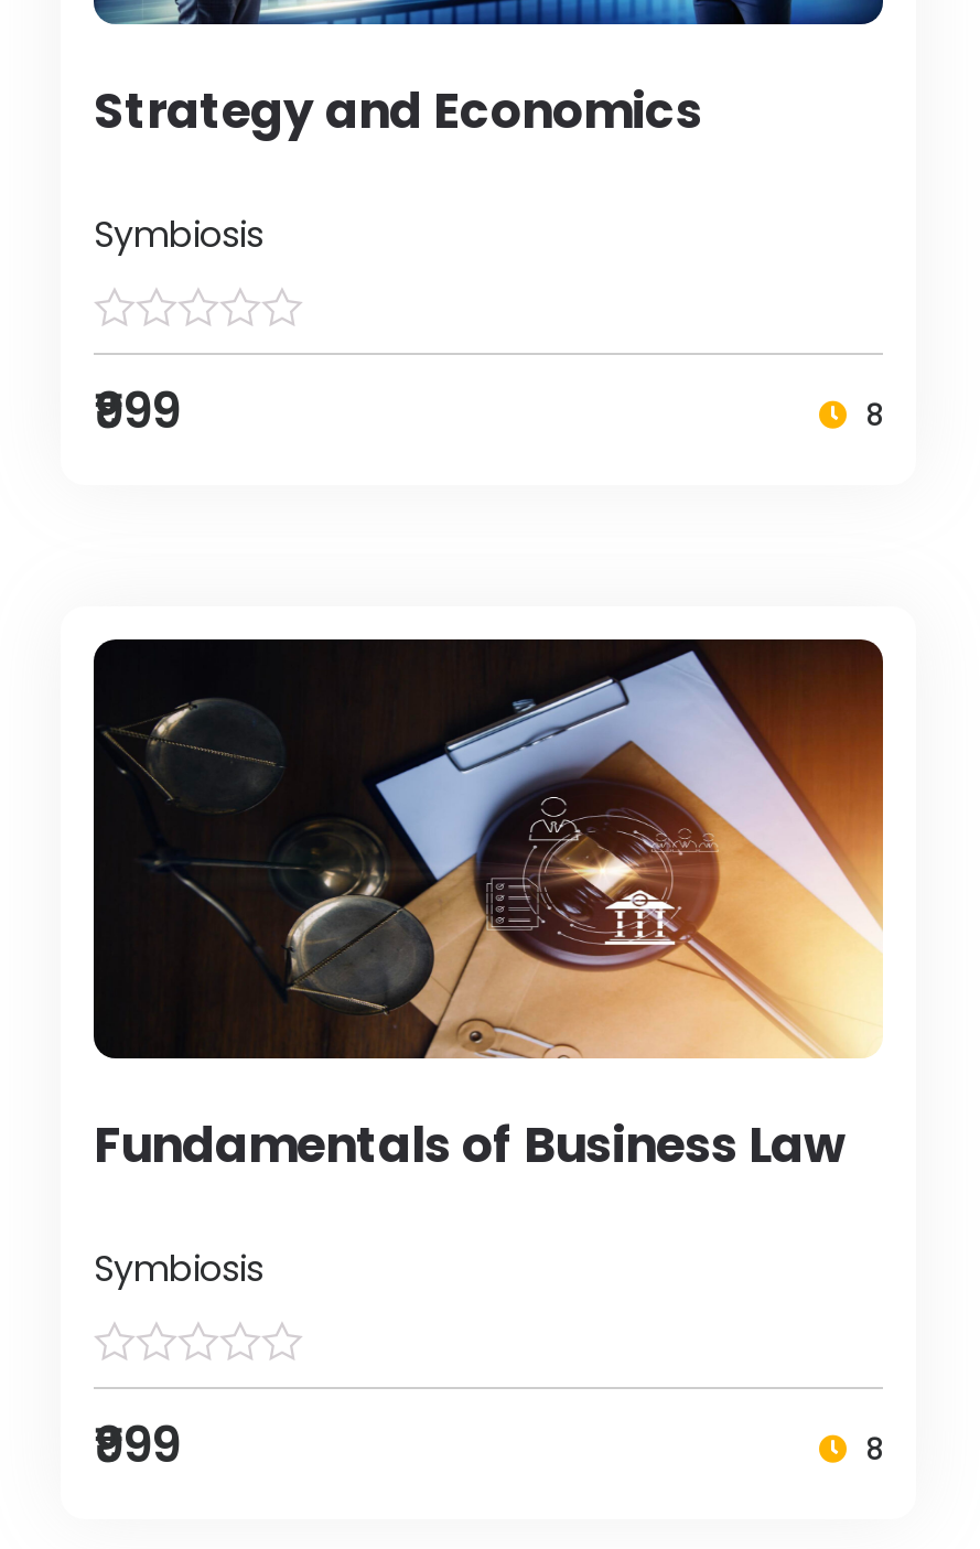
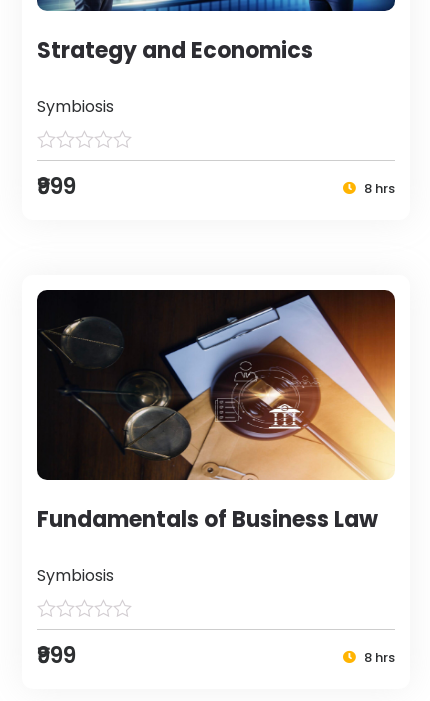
- 8
+ 8 hrs

- 8
+ 8 hrs
